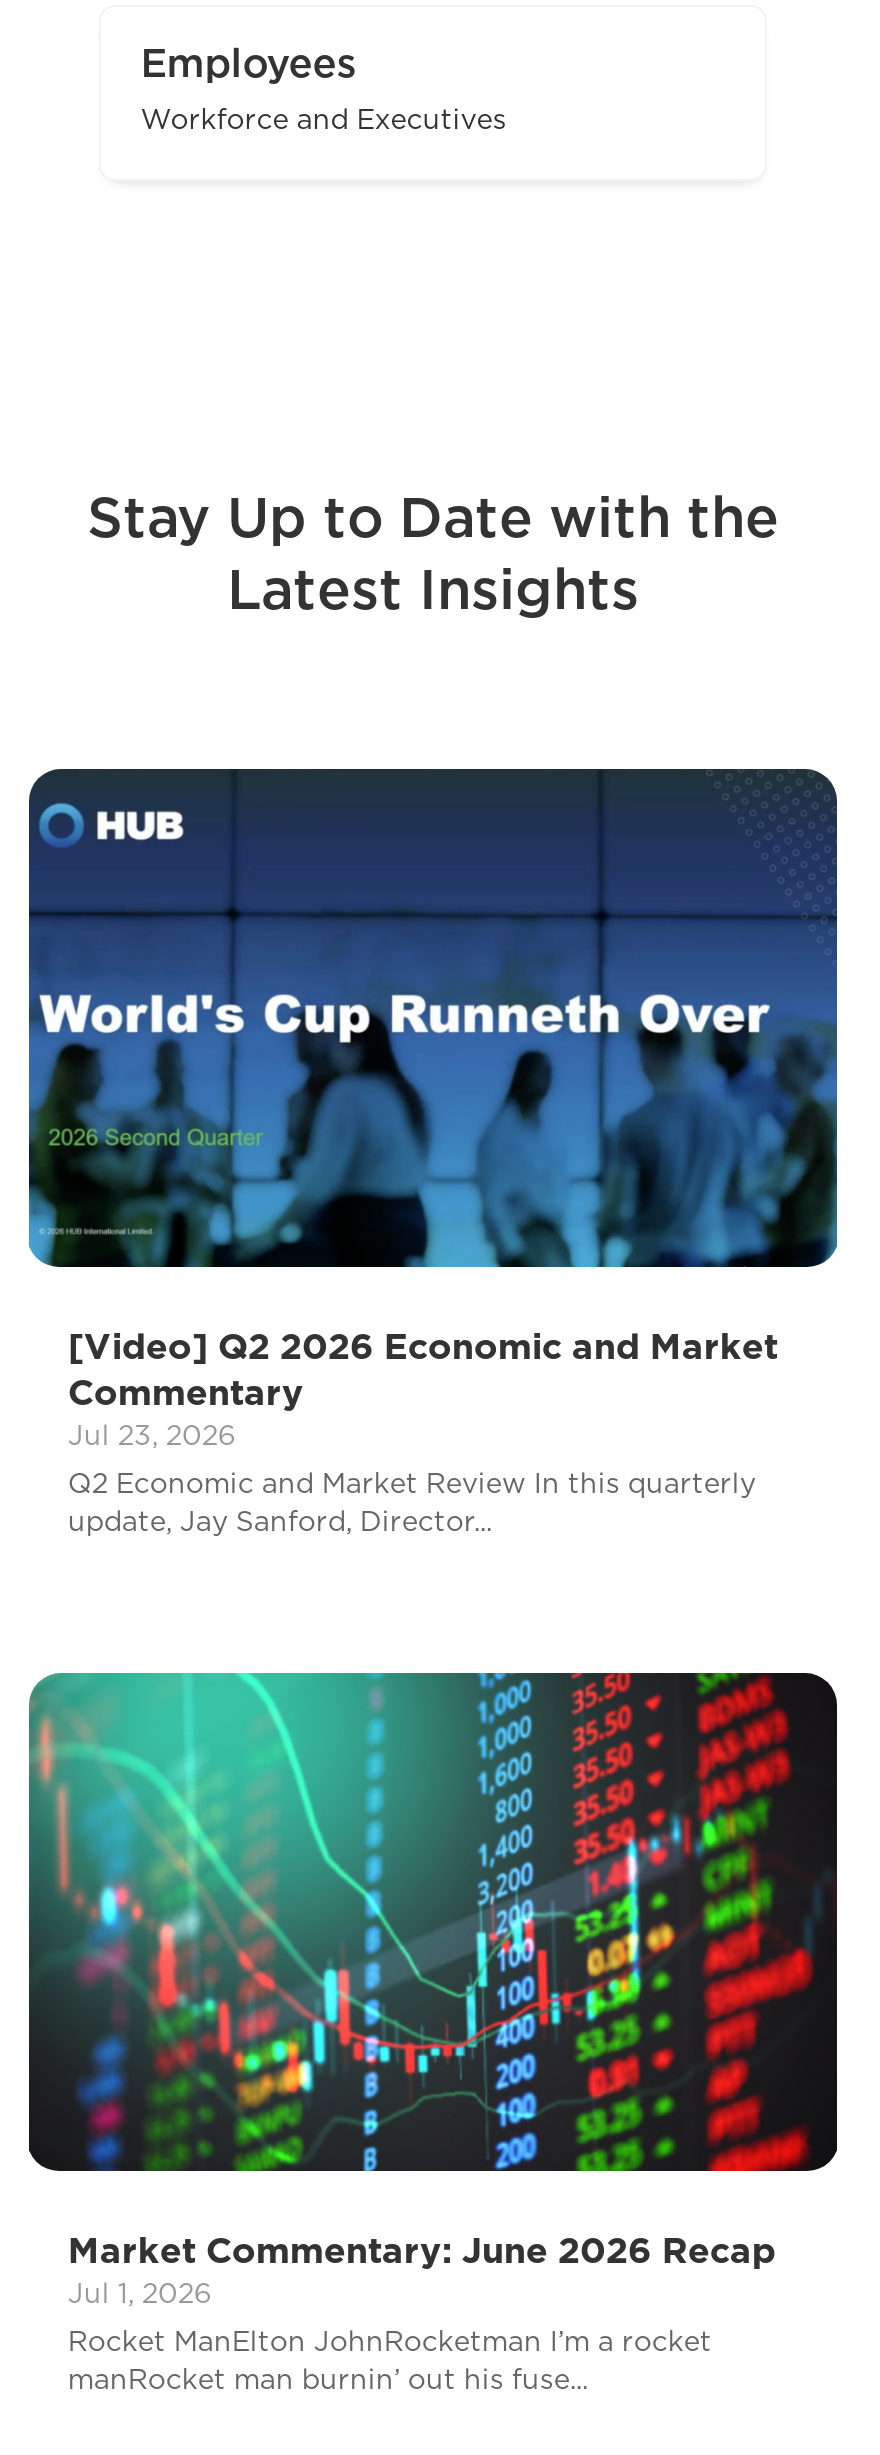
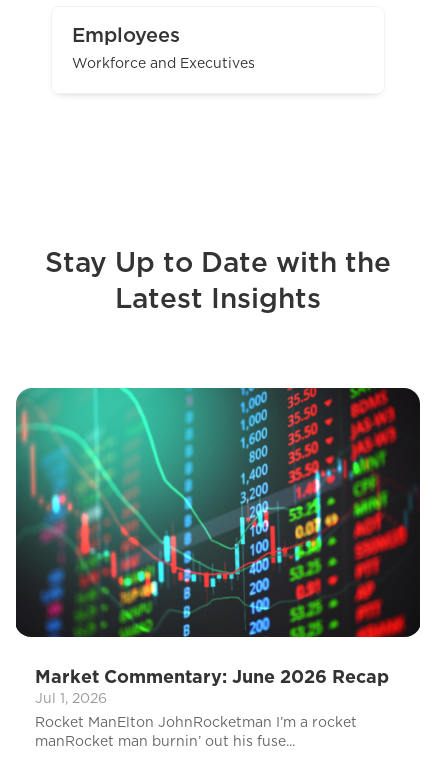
- [image]
- [Video] Q2 2026 Economic and Market
- Commentary
- Jul 23, 2026
- Q2 Economic and Market Review In this quarterly
- update, Jay Sanford, Director...
